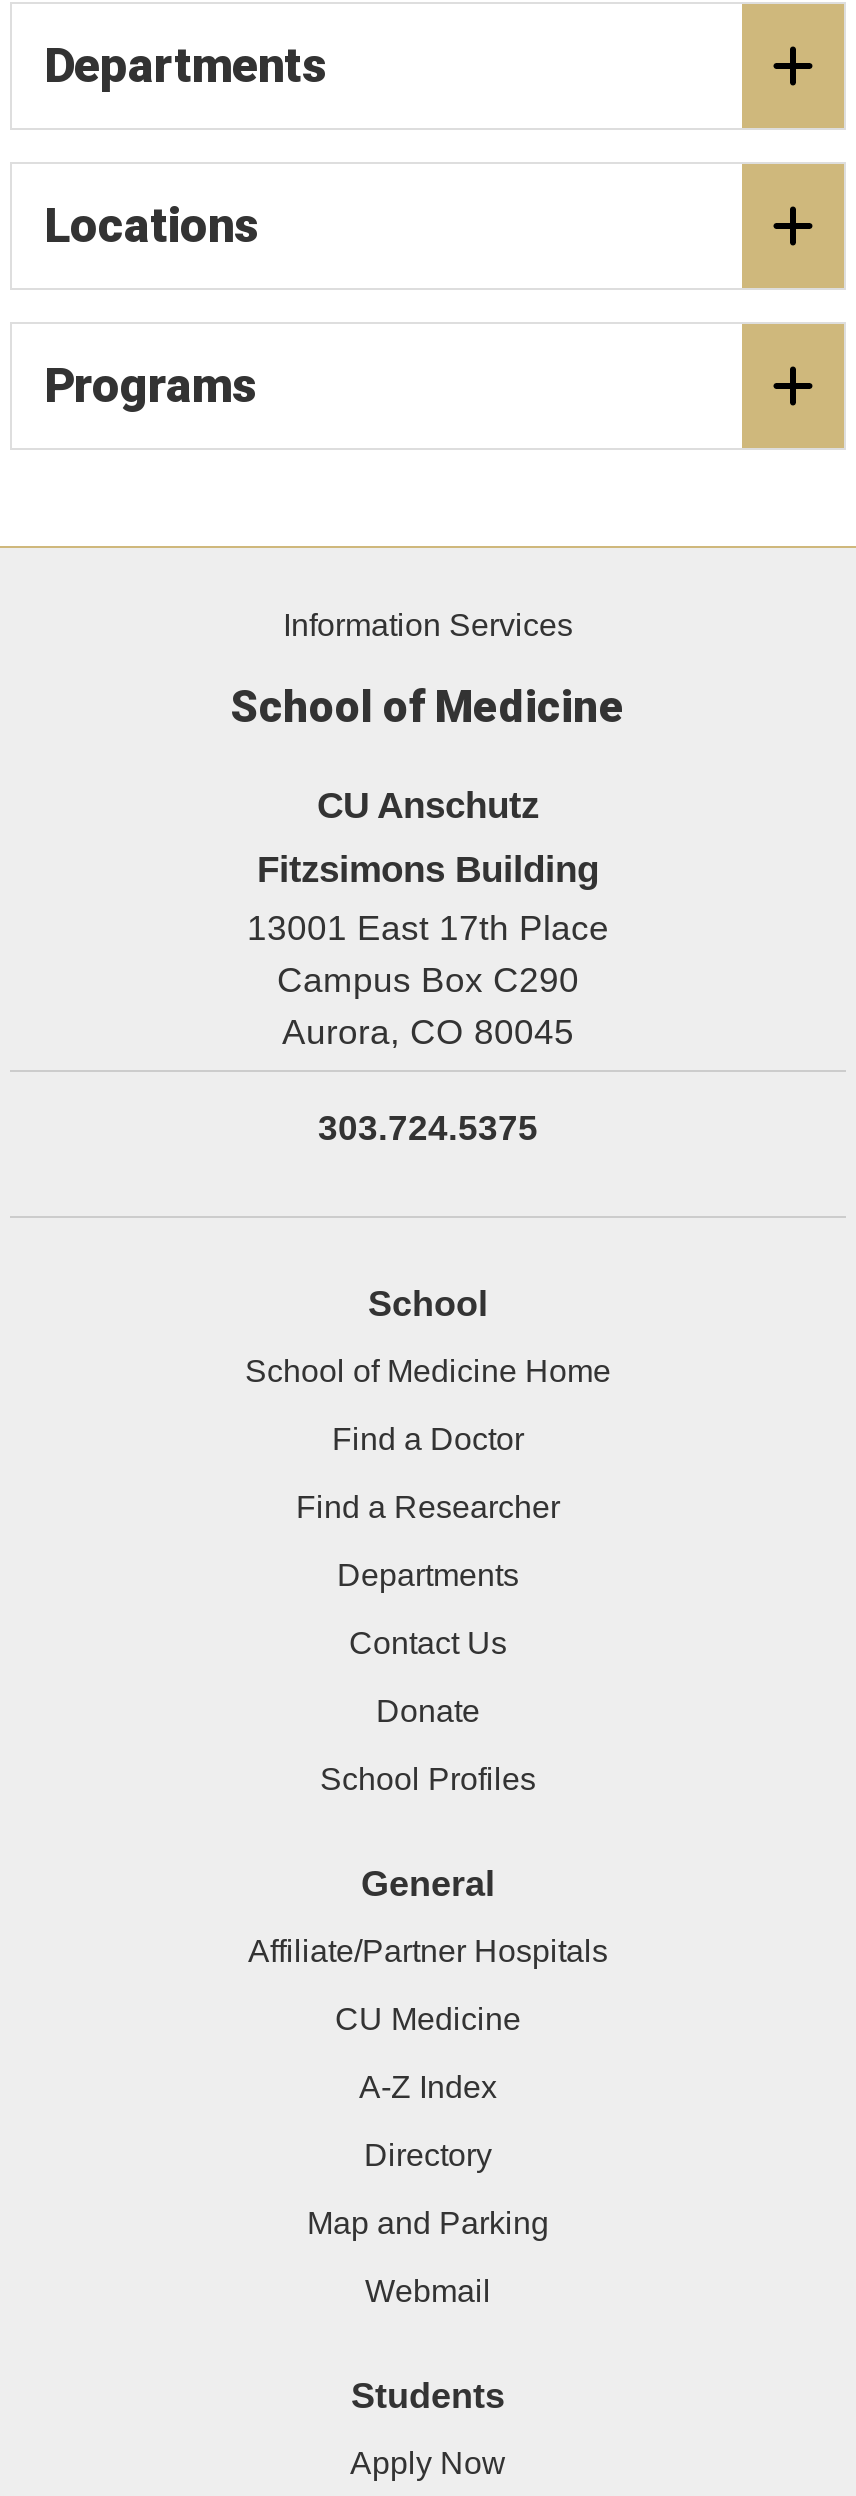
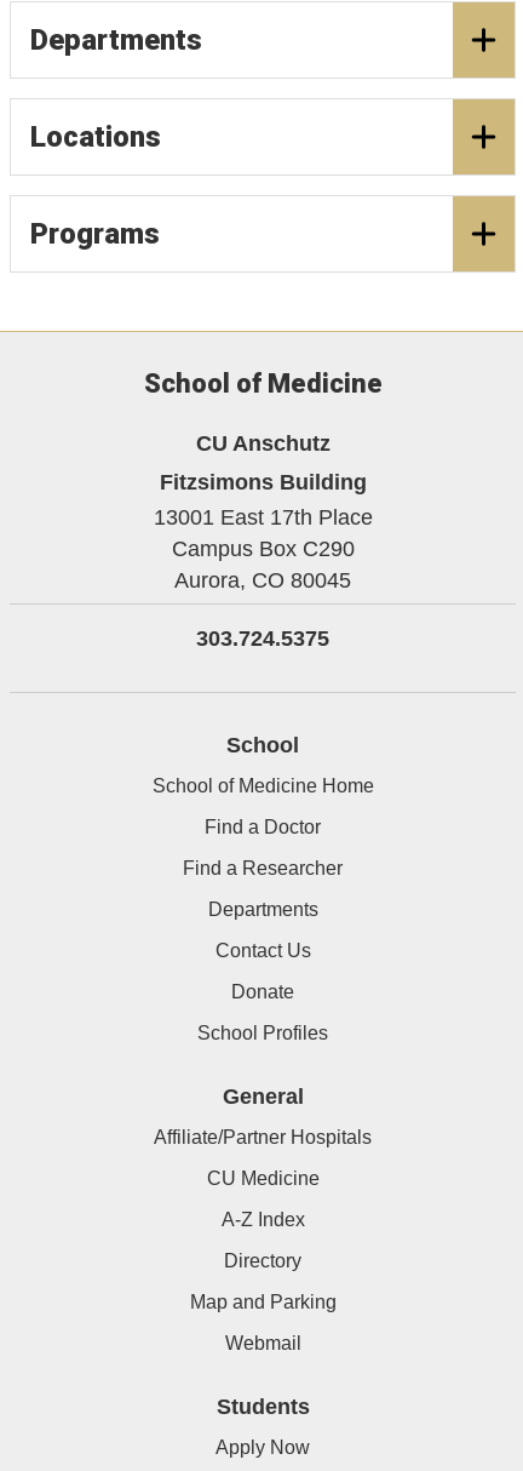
- Information Services
